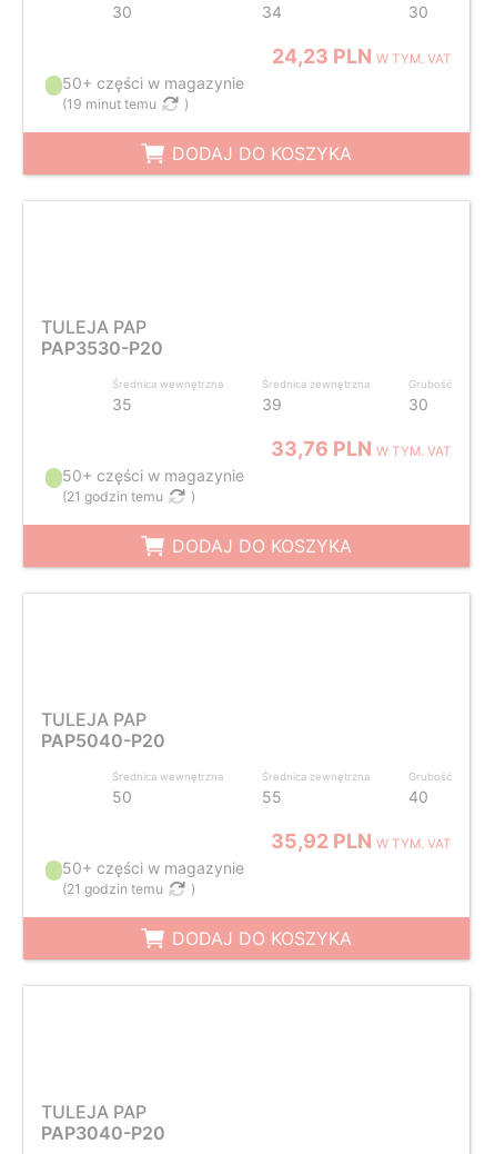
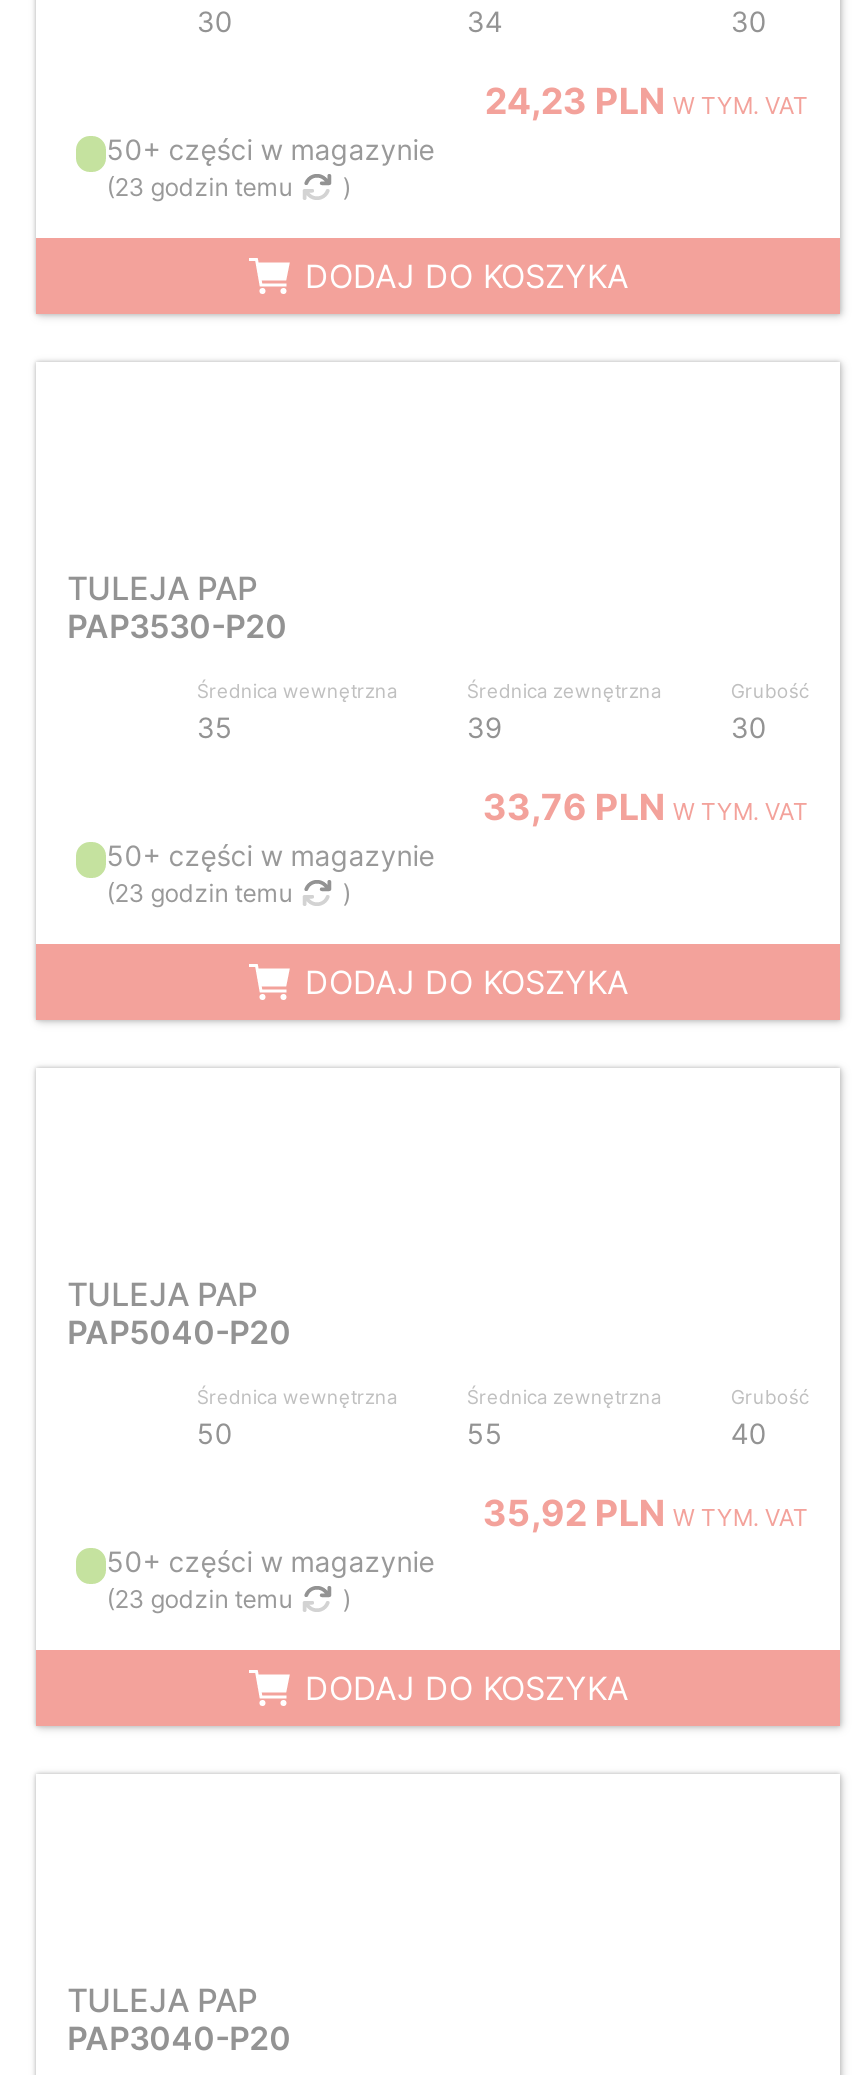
- (19 minut temu
+ (23 godzin temu

- (21 godzin temu
+ (23 godzin temu

- (21 godzin temu
+ (23 godzin temu
